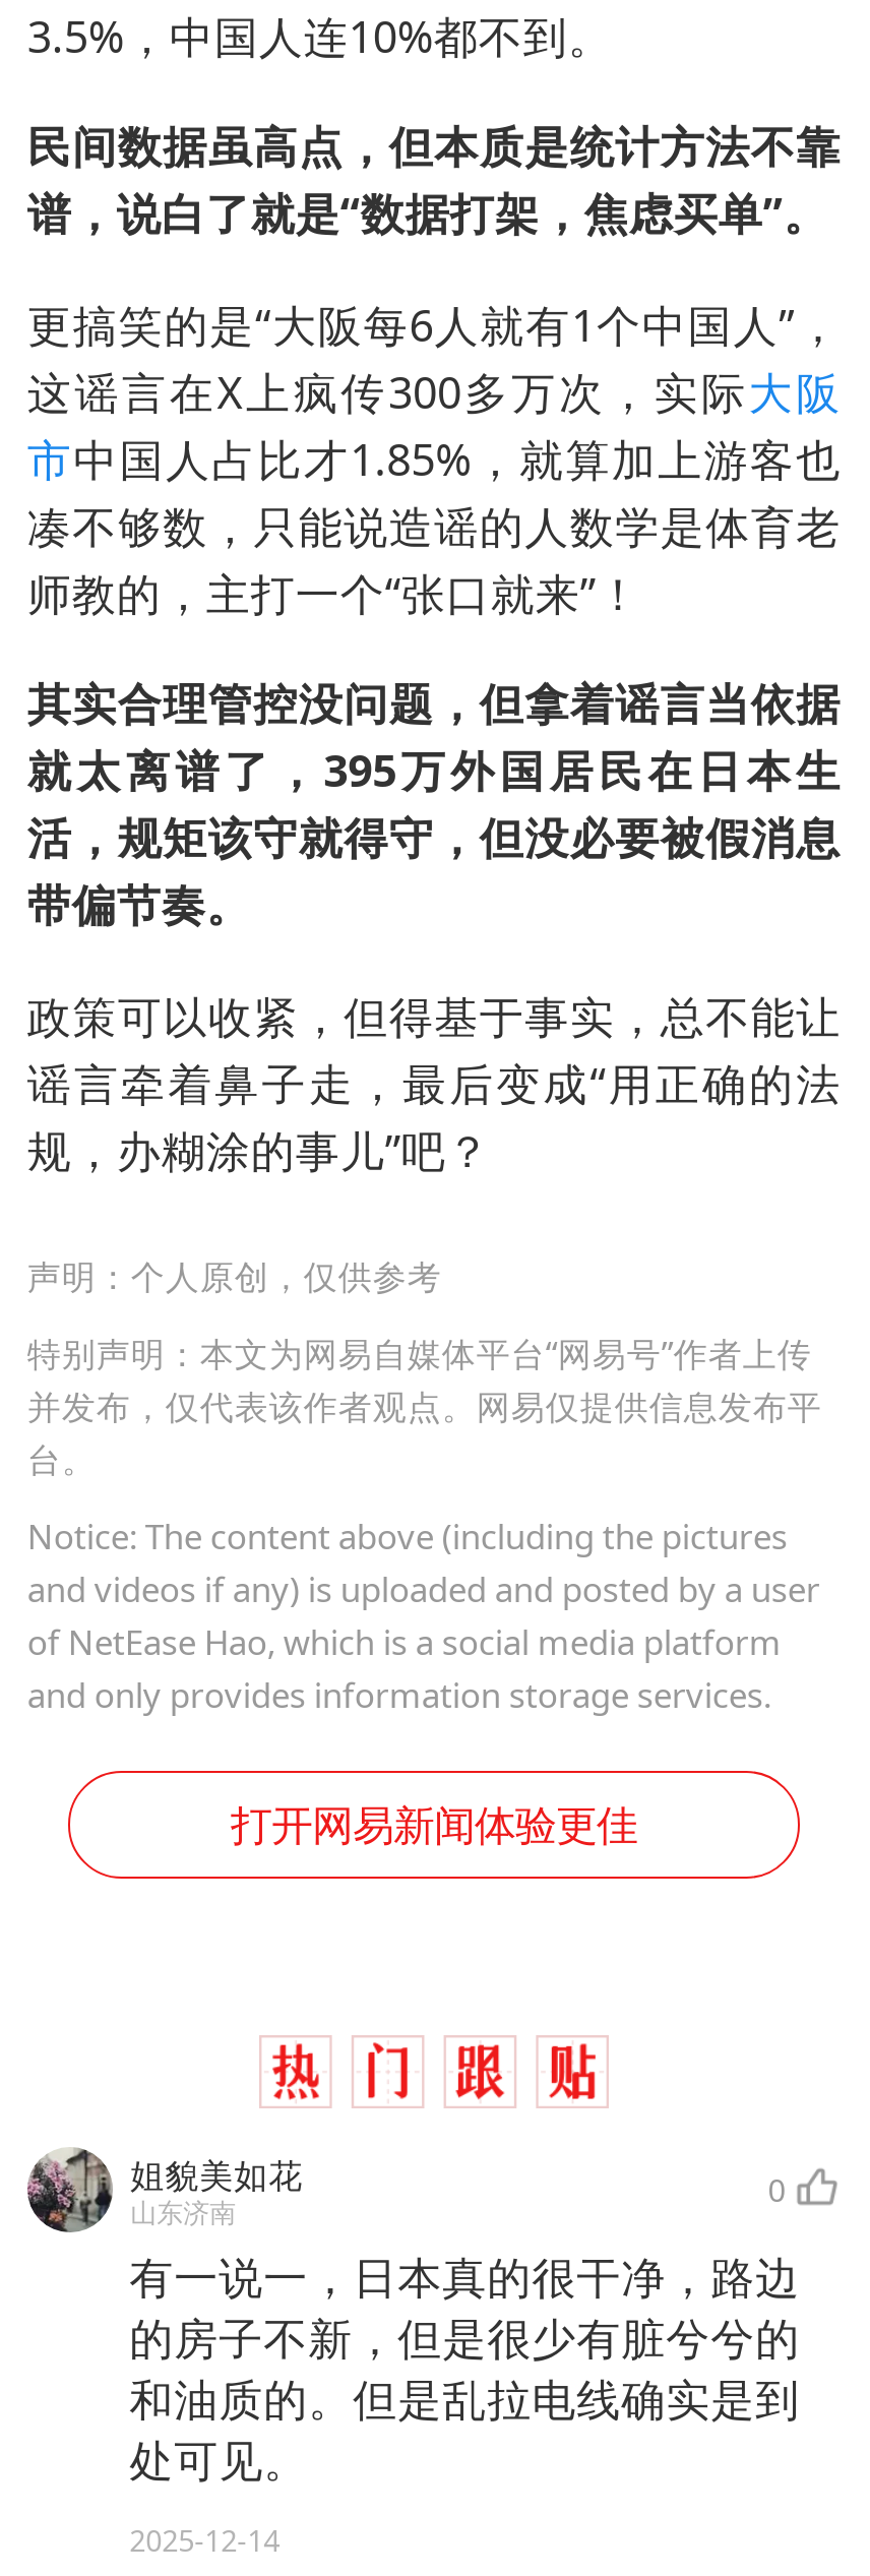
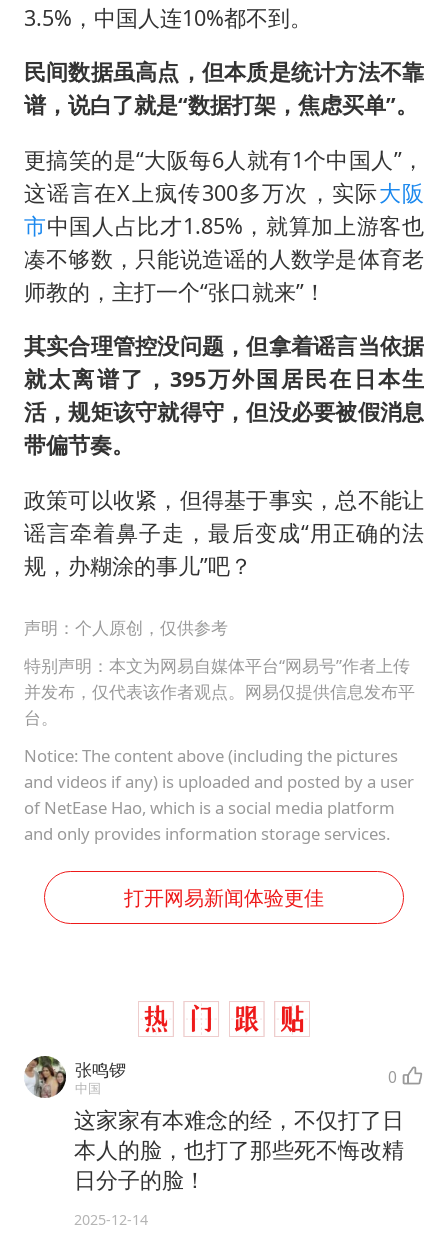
- [image]
- 姐貌美如花
- 山东济南
+ [image]
+ 张鸣锣
+ 中国

- 有一说一，日本真的很干净，路边
- 的房子不新，但是很少有脏兮兮的
- 和油质的。但是乱拉电线确实是到
- 处可见。
+ 这家家有本难念的经，不仅打了日
+ 本人的脸，也打了那些死不悔改精
+ 日分子的脸！
